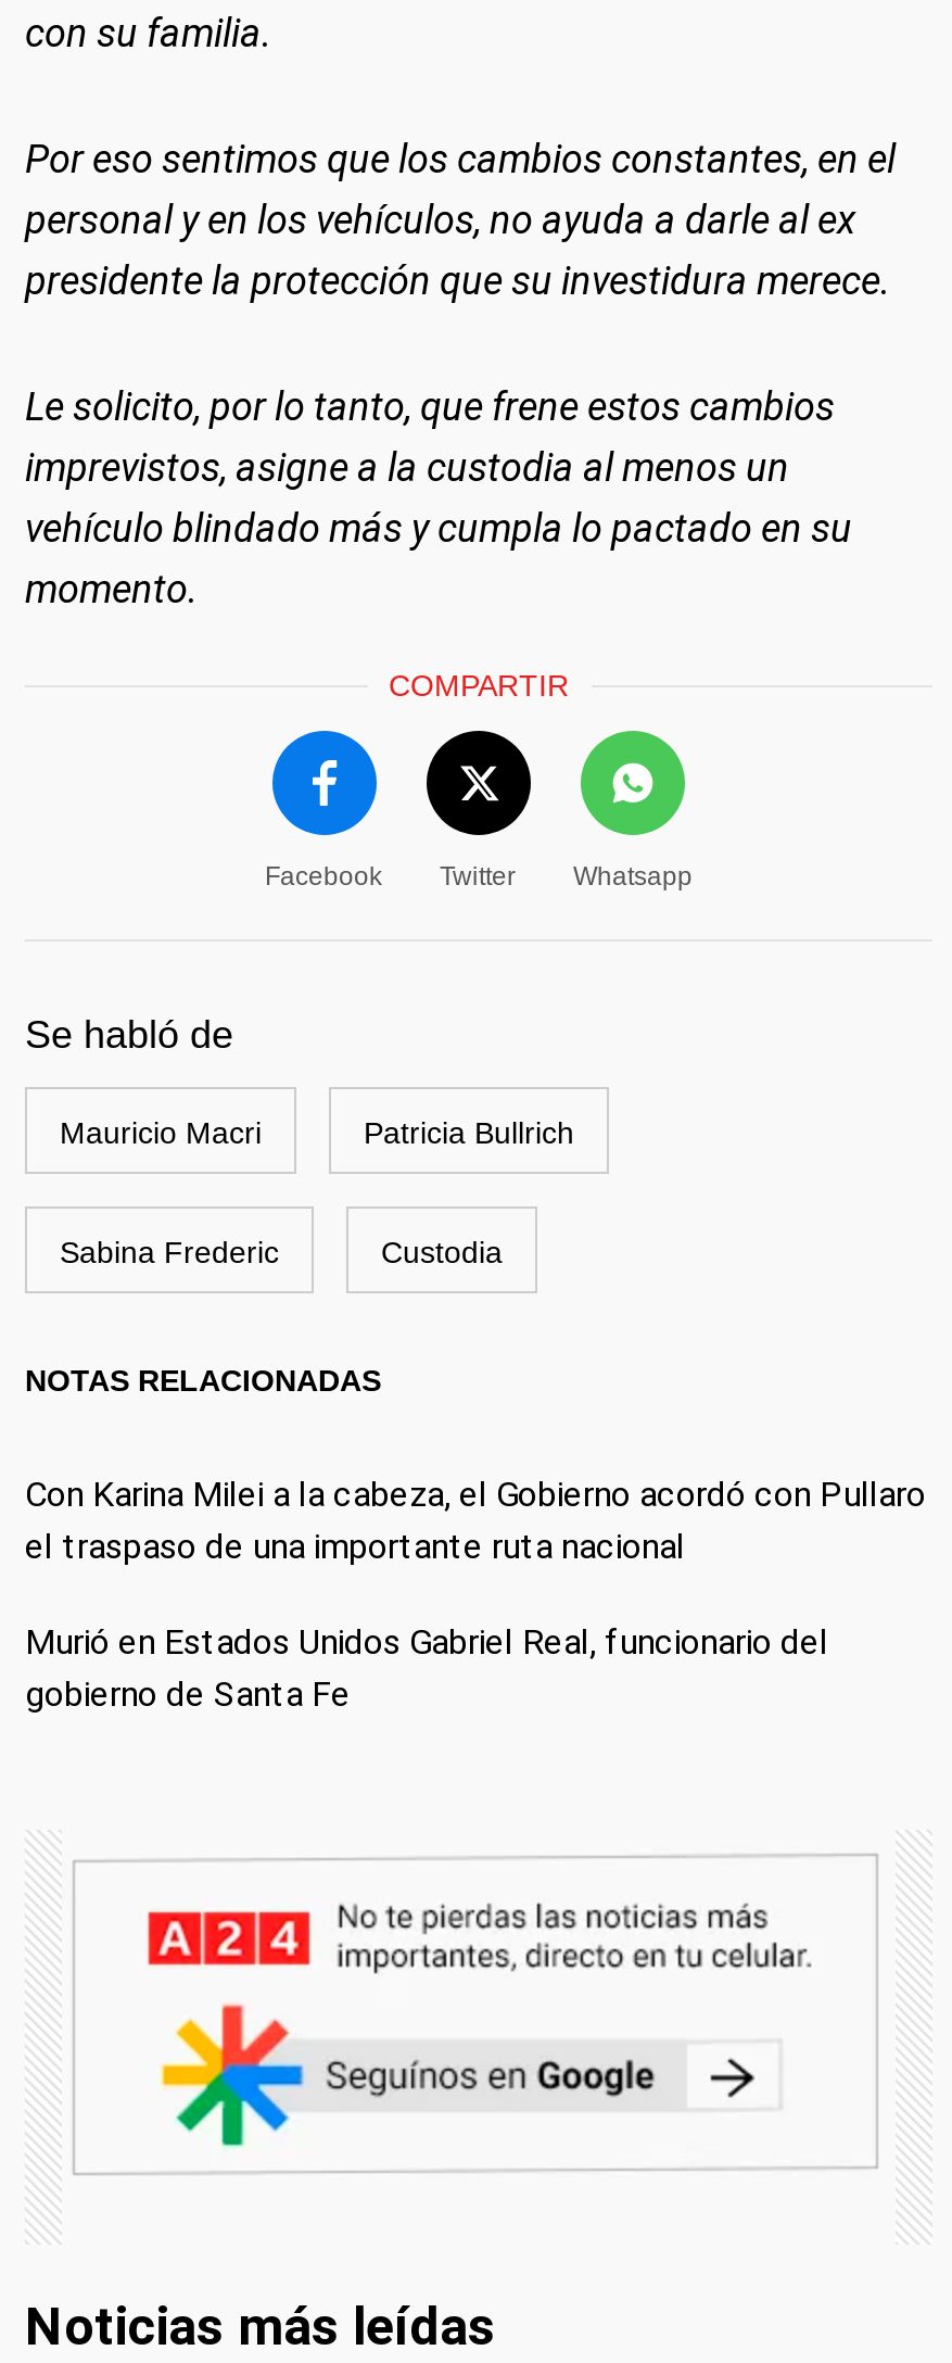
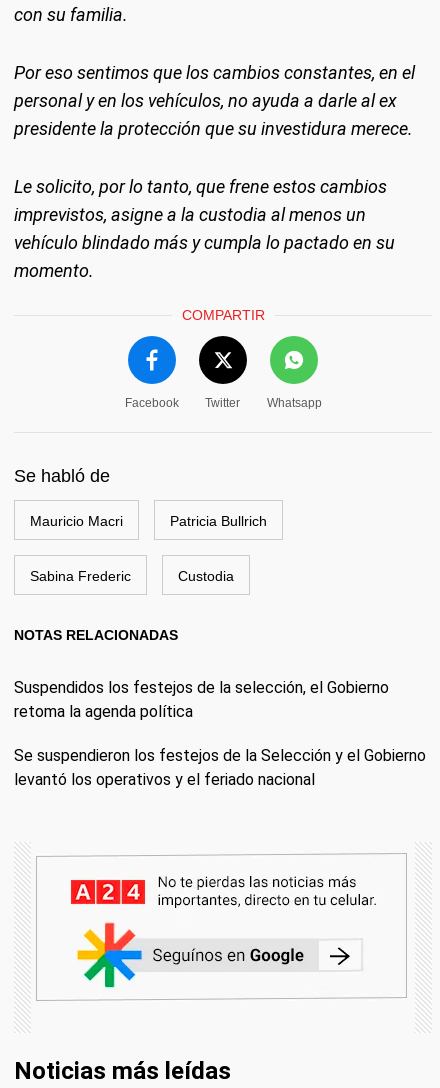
- Con Karina Milei a la cabeza, el Gobierno acordó con Pullaro
- el traspaso de una importante ruta nacional
+ Suspendidos los festejos de la selección, el Gobierno
+ retoma la agenda política

- Murió en Estados Unidos Gabriel Real, funcionario del
- gobierno de Santa Fe
+ Se suspendieron los festejos de la Selección y el Gobierno
+ levantó los operativos y el feriado nacional
